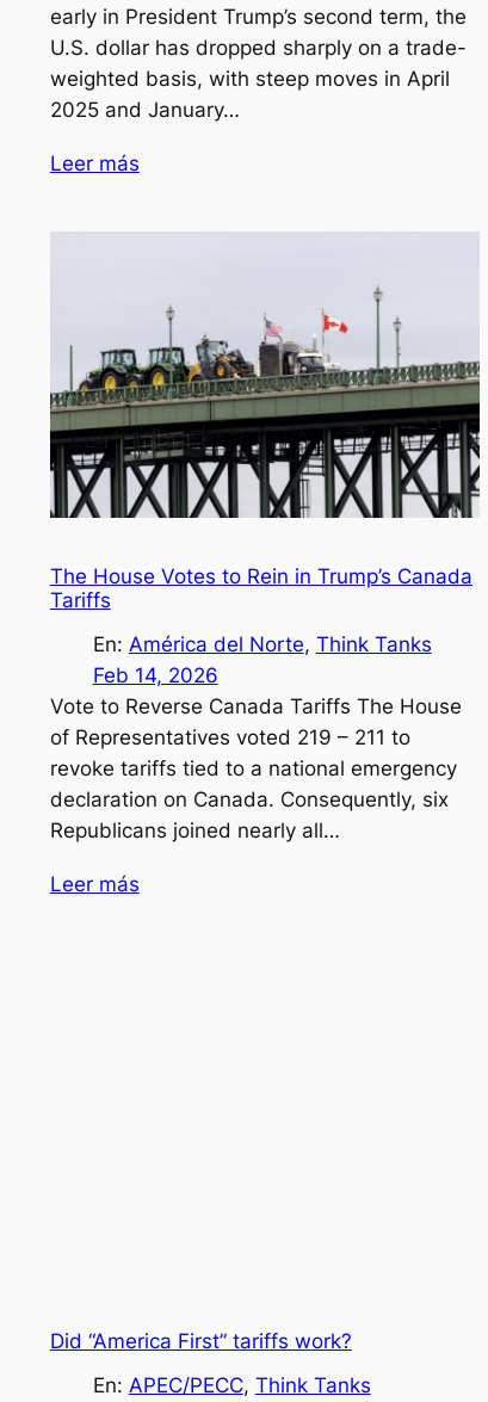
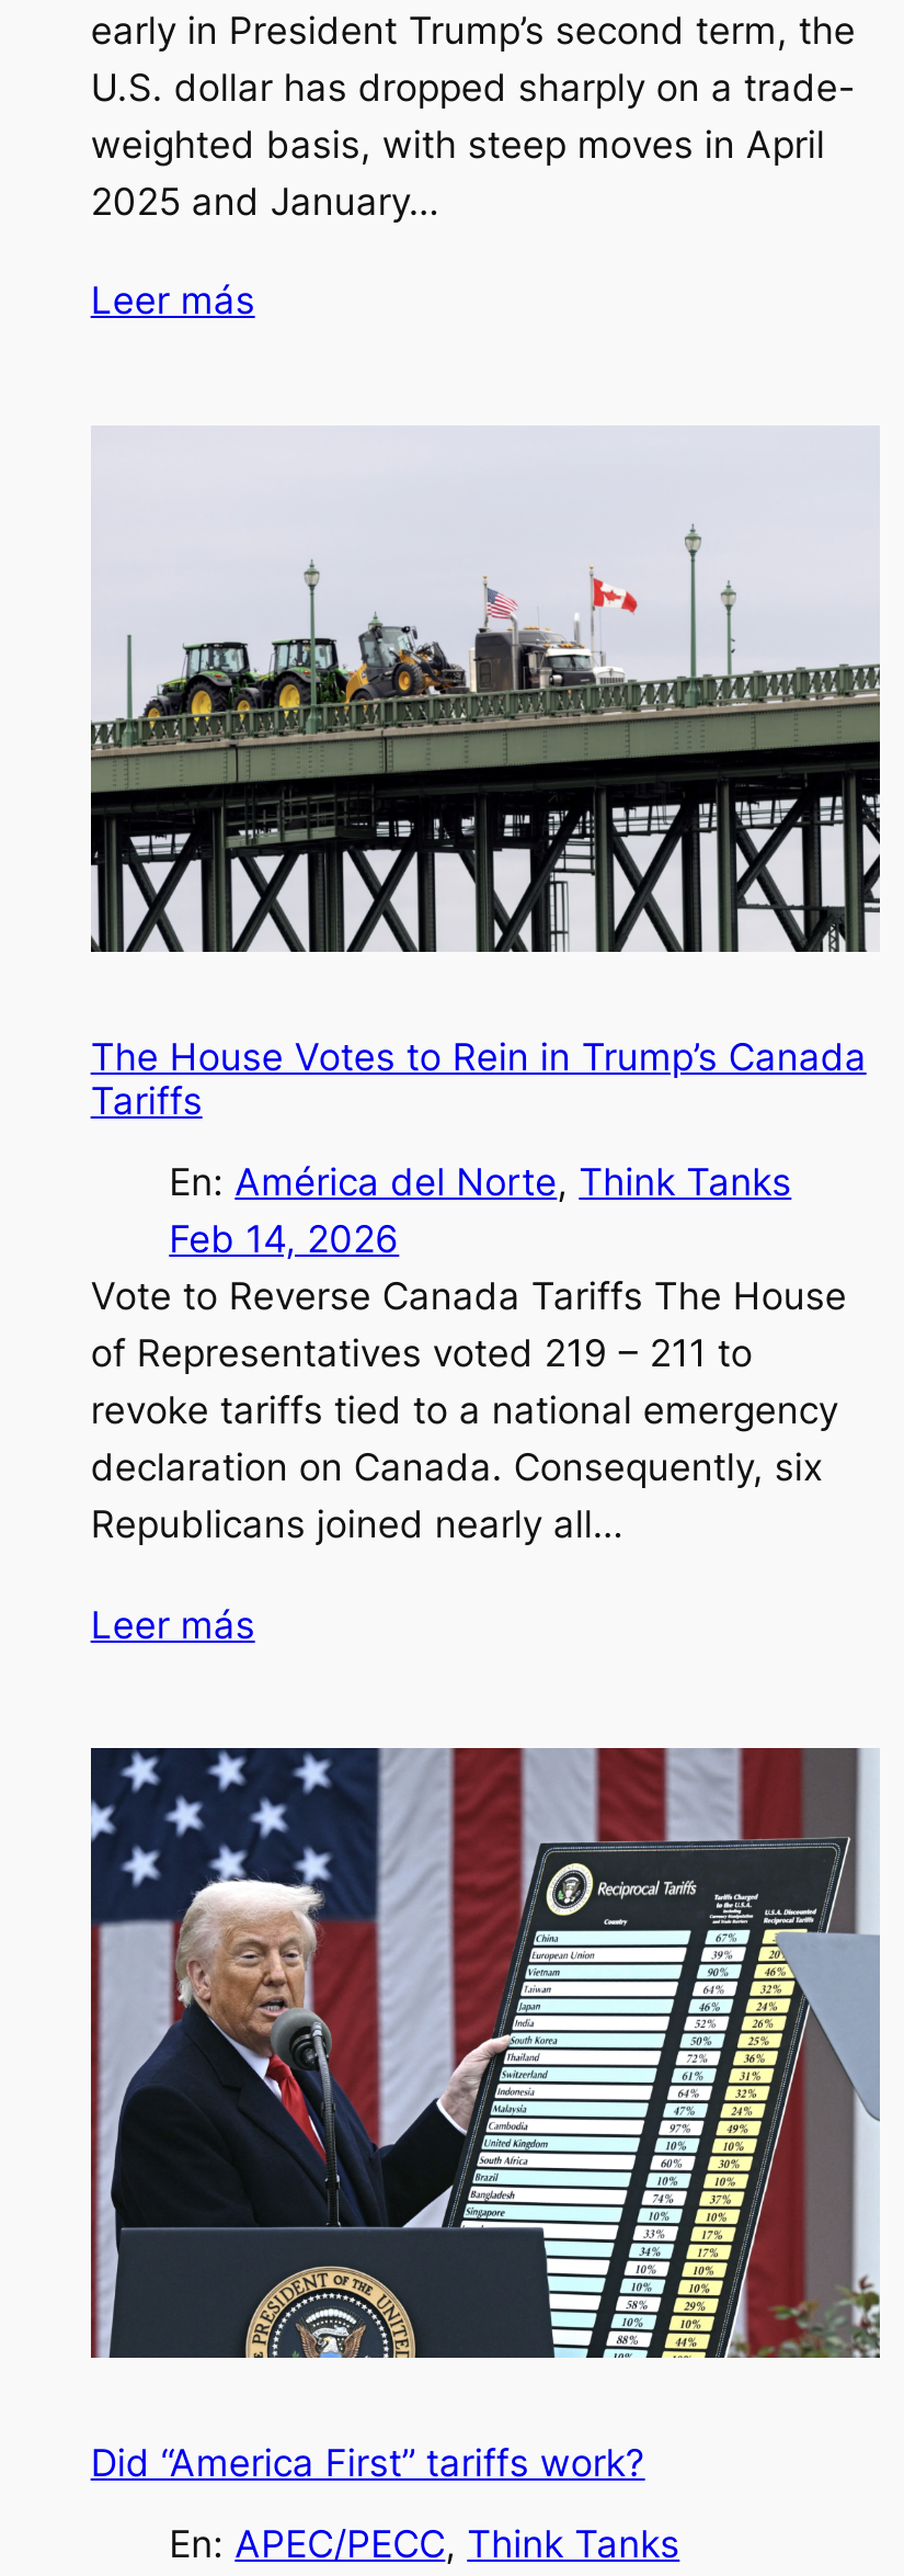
+ [image]
